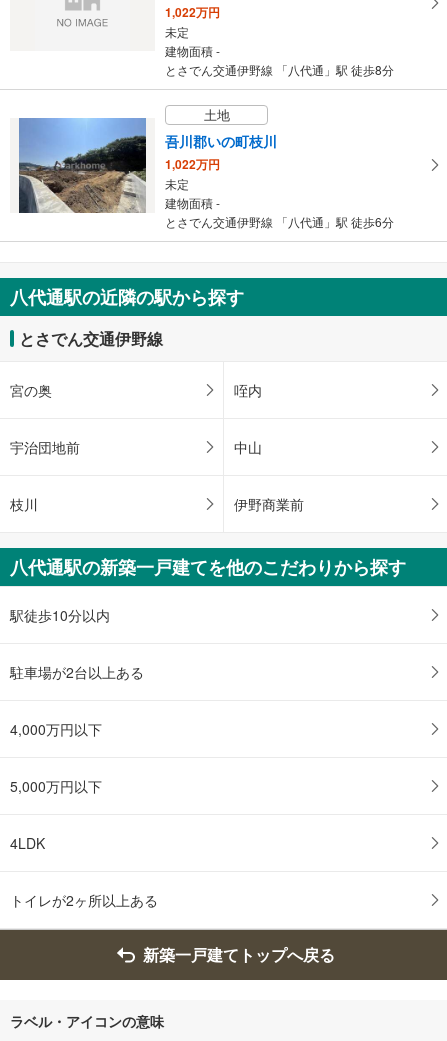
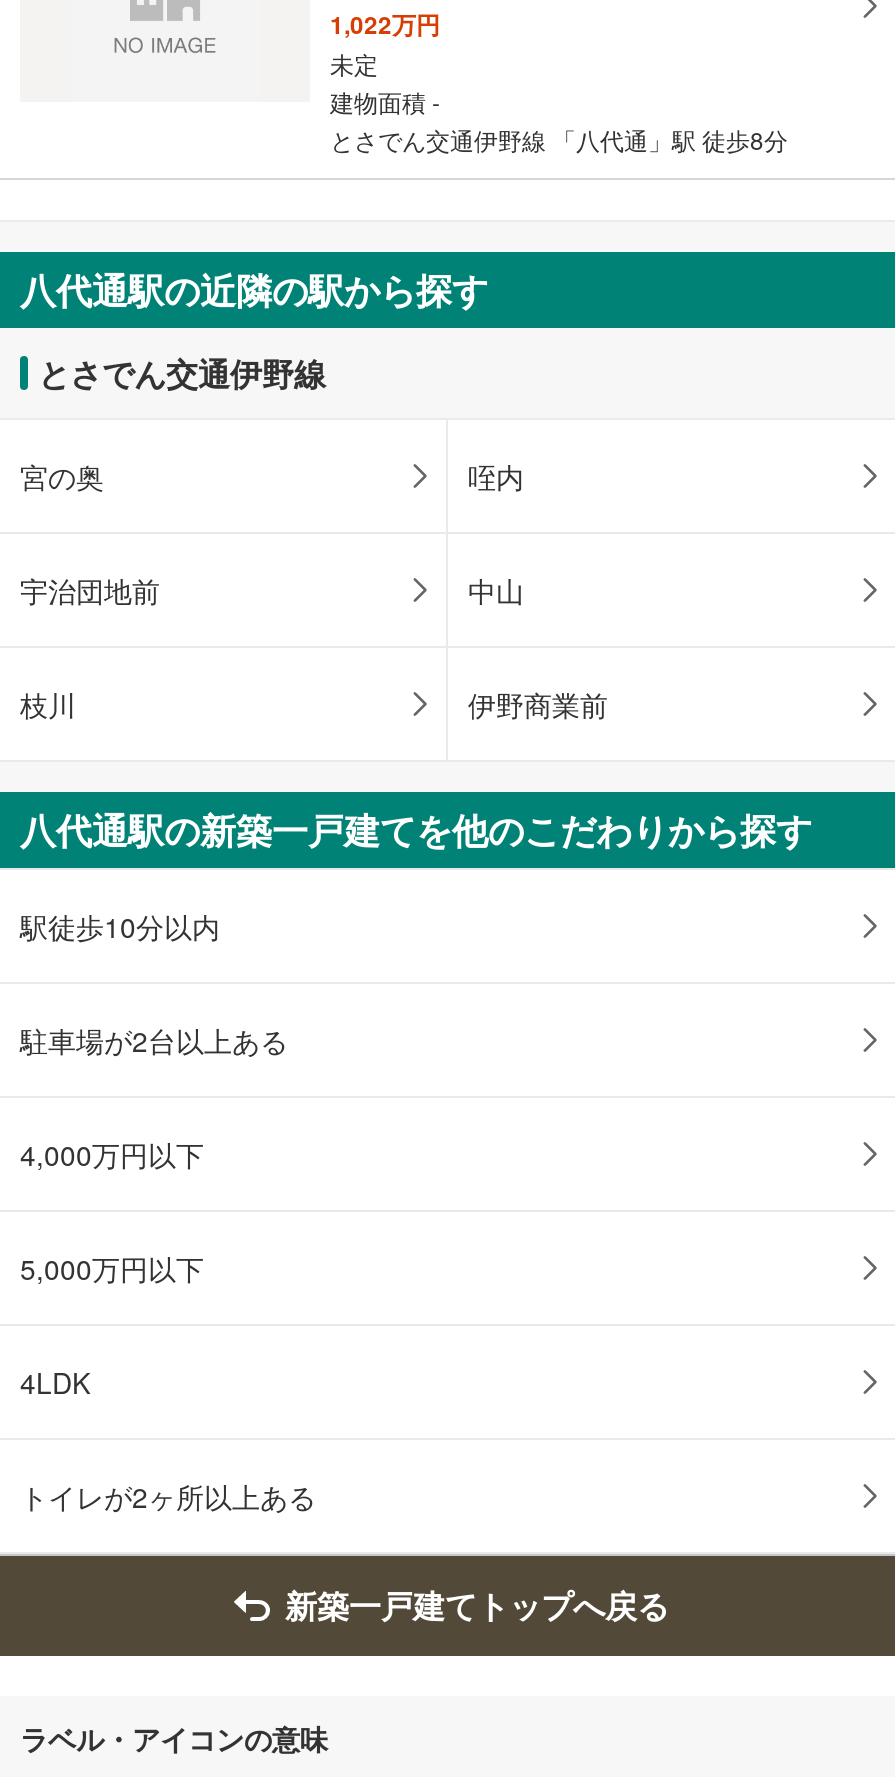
- [image]
- 土地
- 吾川郡いの町枝川
- 1,022万円
- 未定
- 建物面積 -
- とさでん交通伊野線 「八代通」駅 徒歩6分
